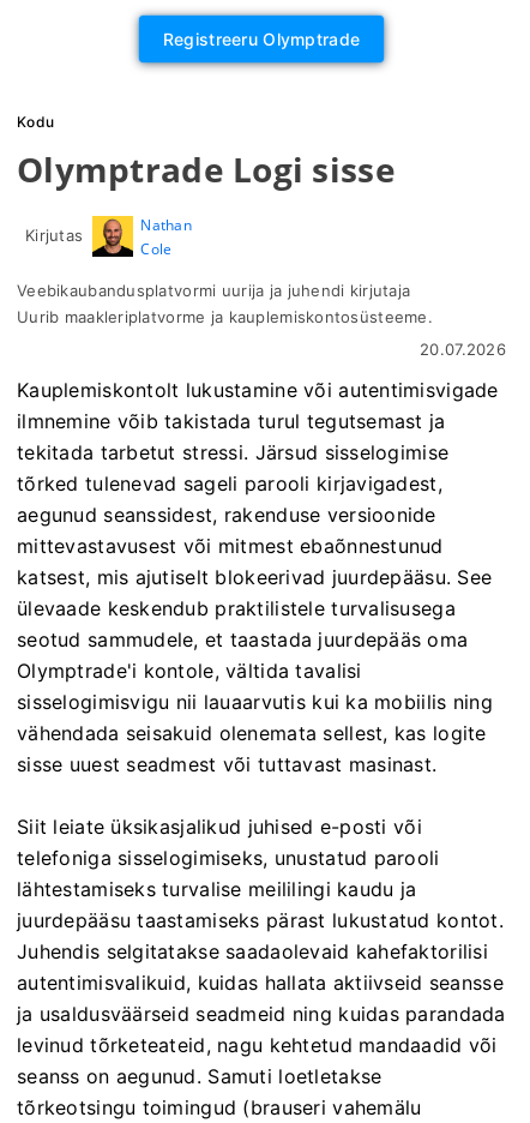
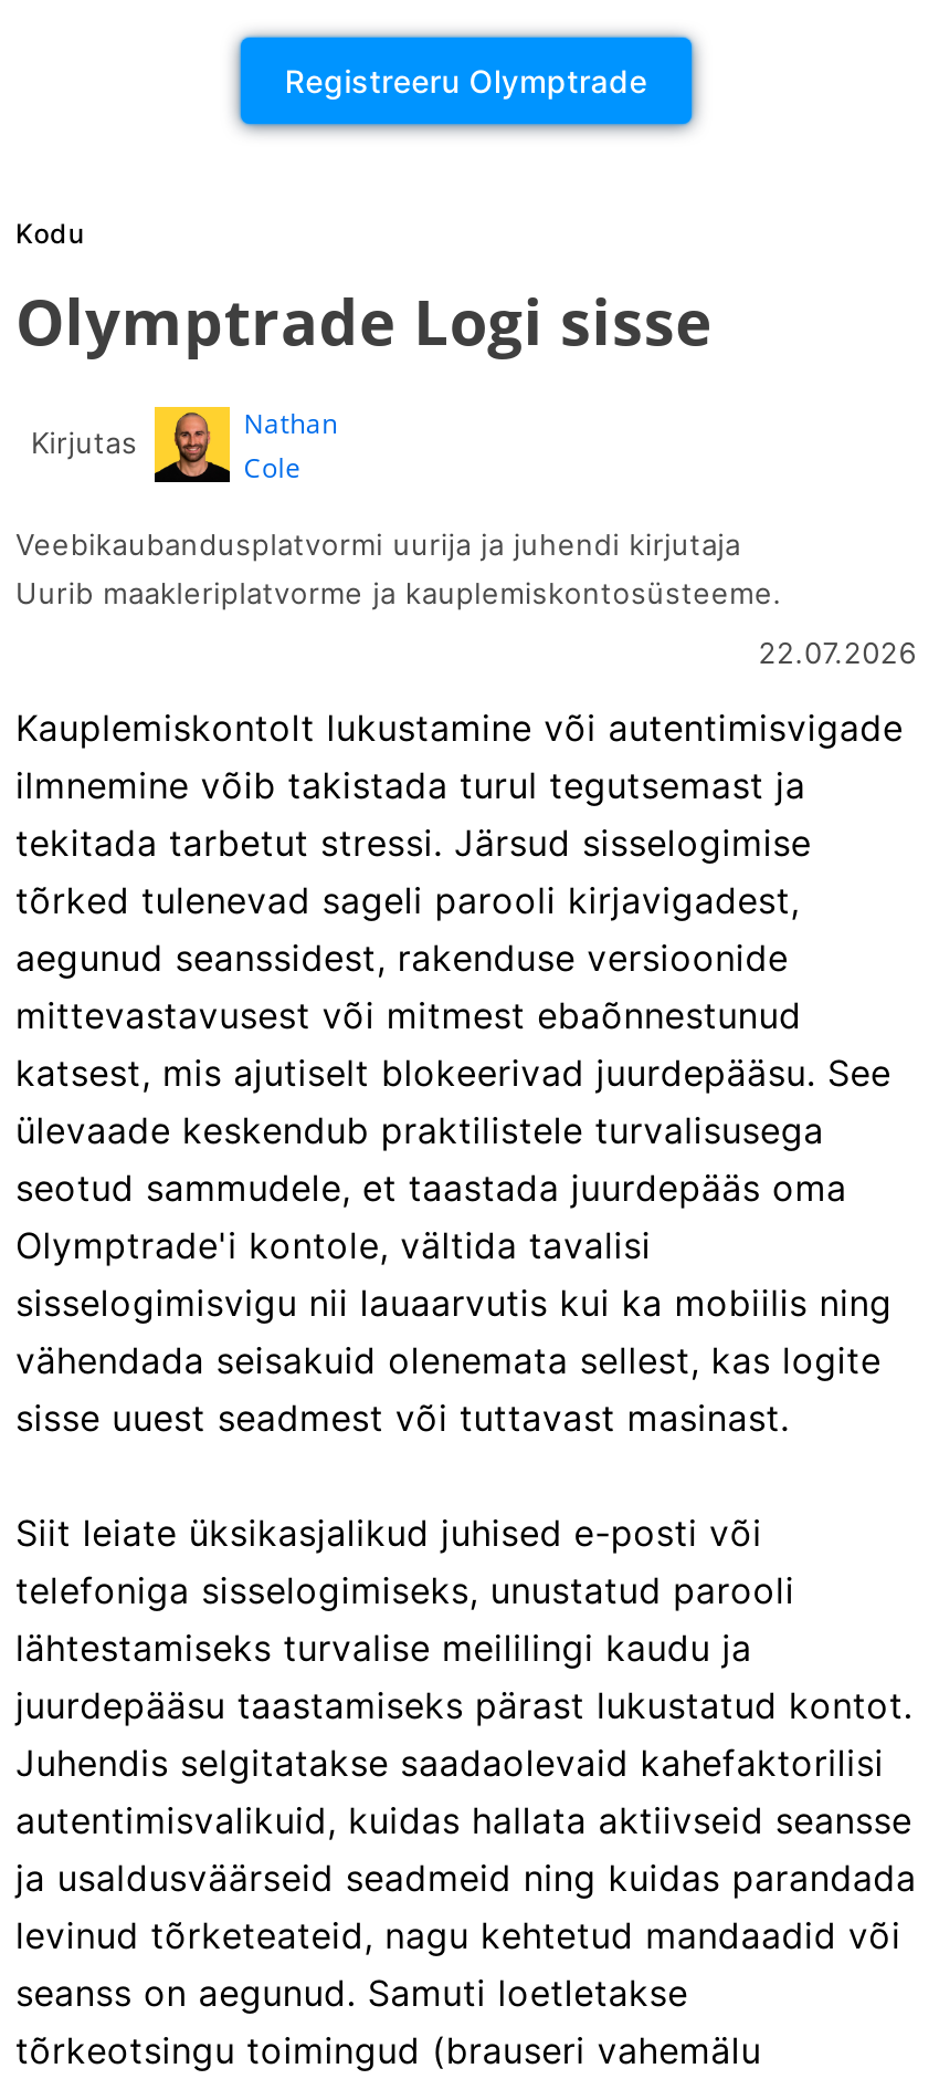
- 20.07.2026
+ 22.07.2026
